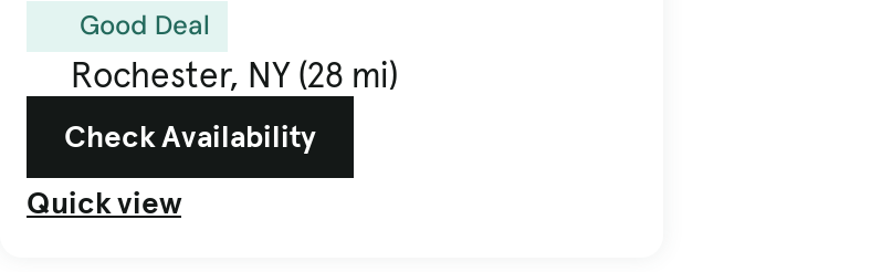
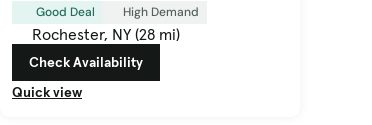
+ High Demand
